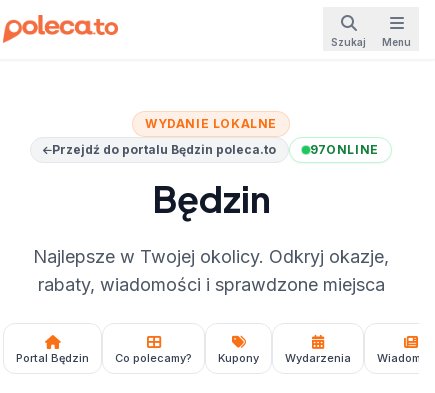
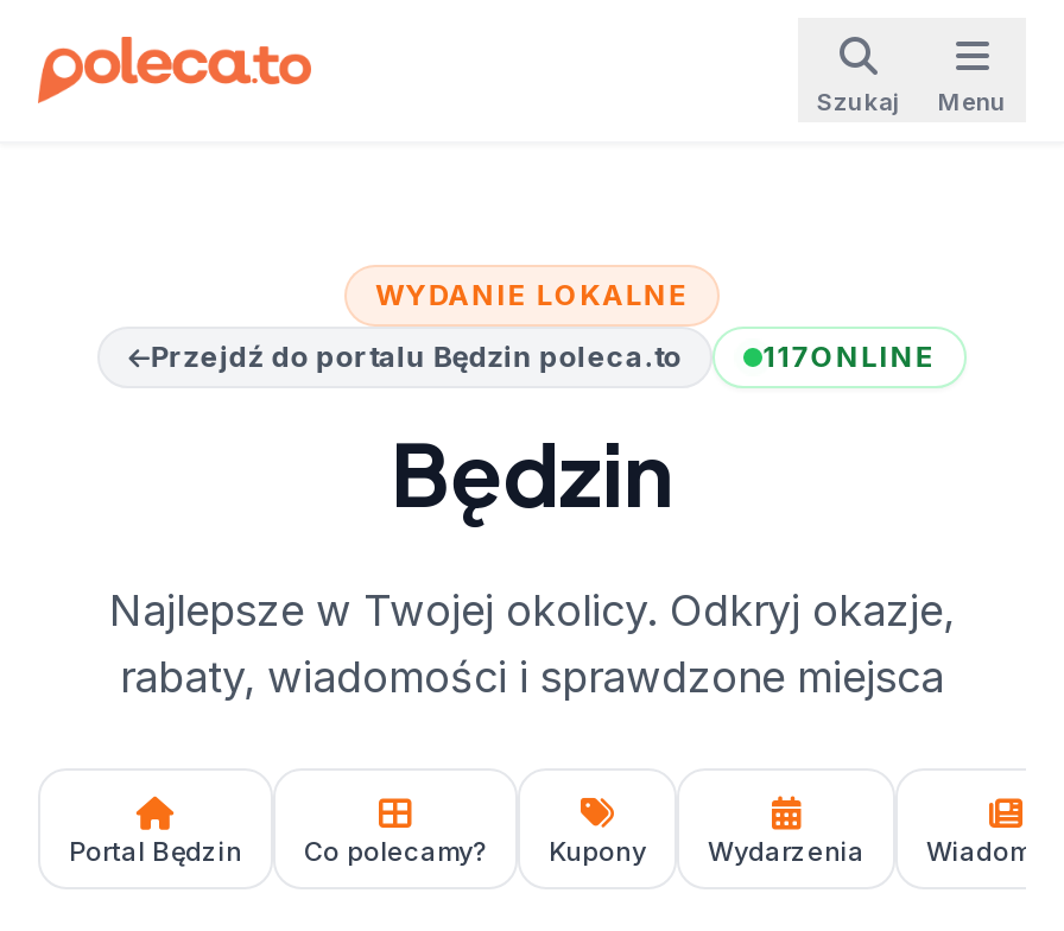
- 97ONLINE
+ 117ONLINE
